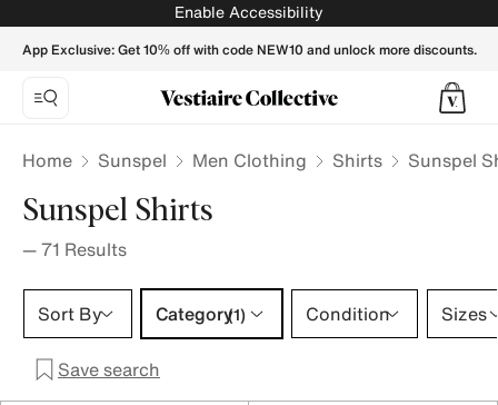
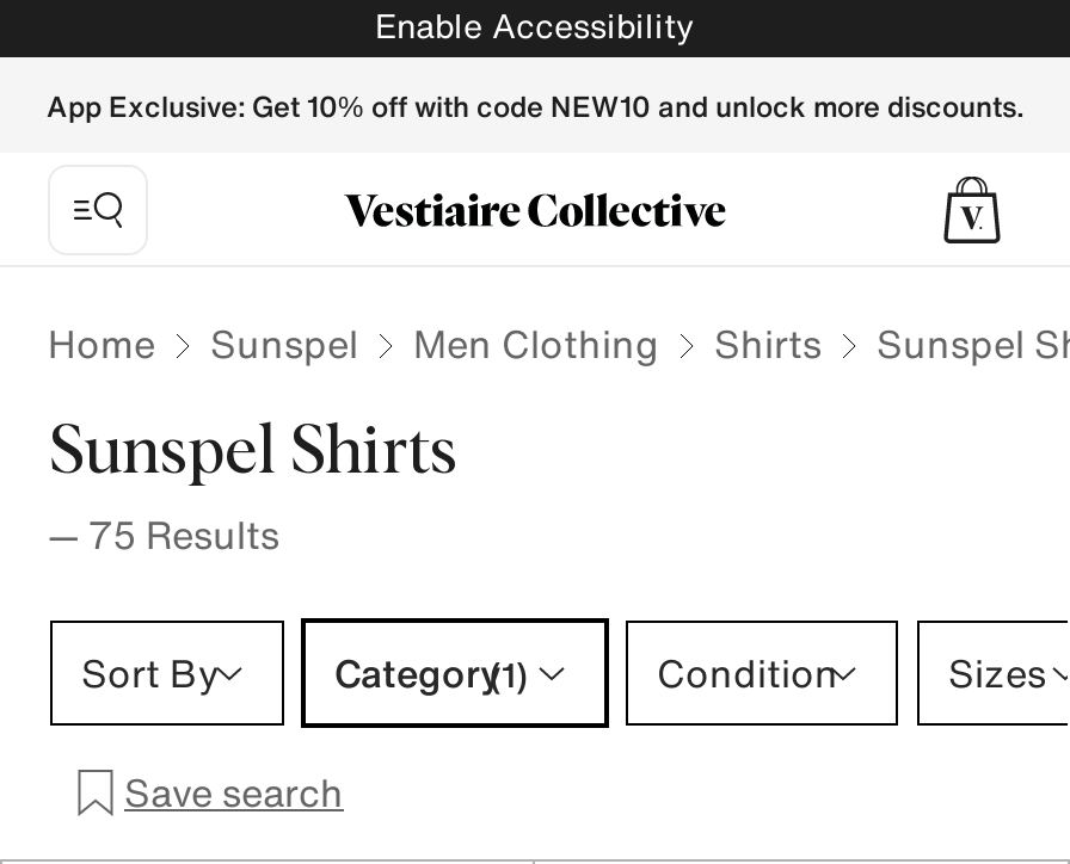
- — 71 Results
+ — 75 Results
